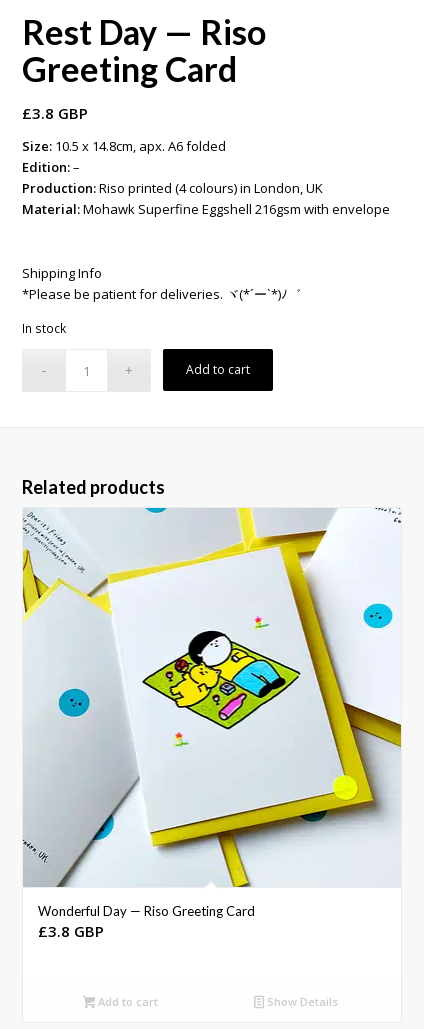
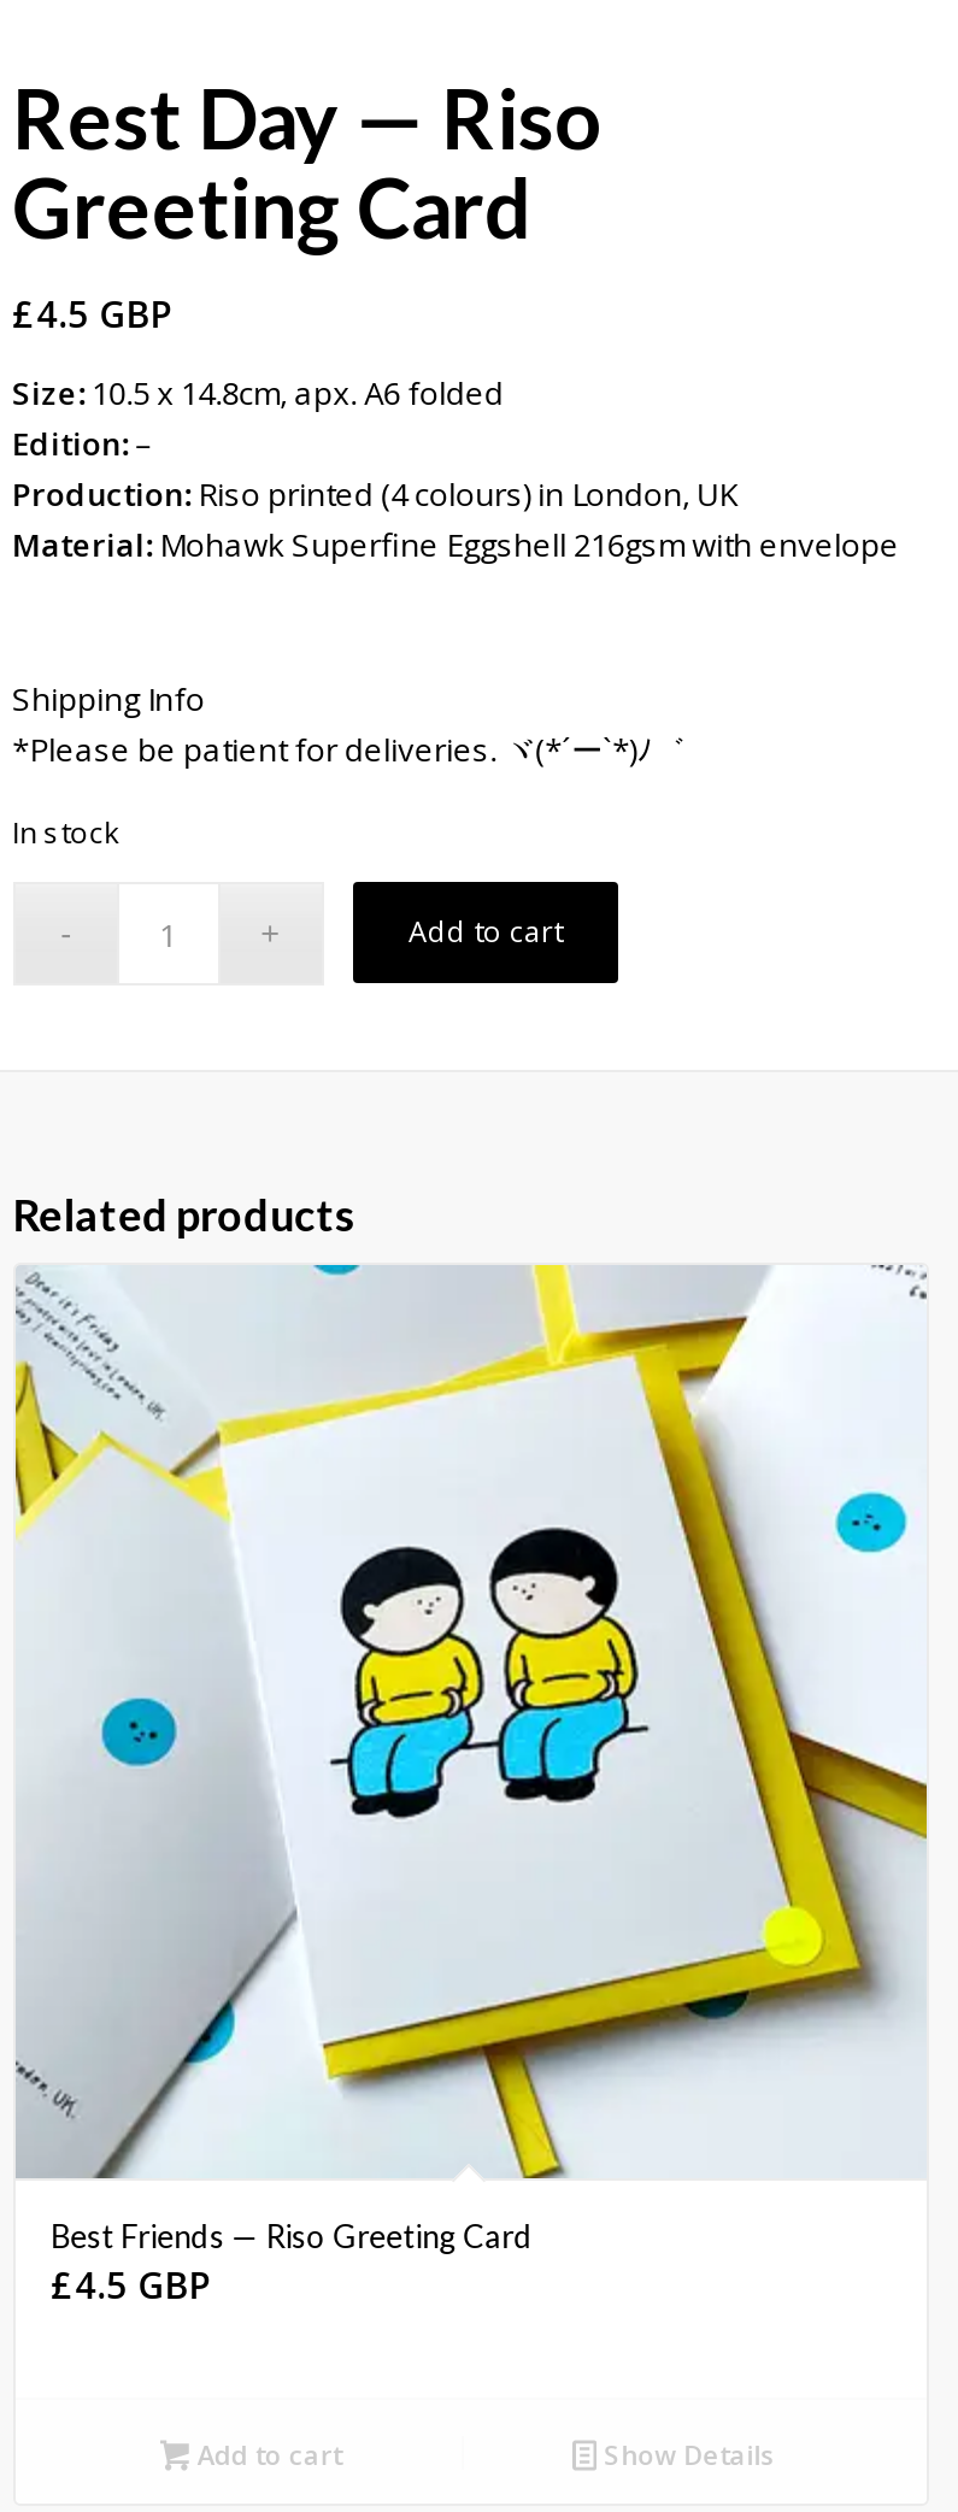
- £3.8 GBP
+ £4.5 GBP

- [image]
+ [image]

- Wonderful Day — Riso Greeting Card
+ Best Friends — Riso Greeting Card

- £3.8 GBP
+ £4.5 GBP
